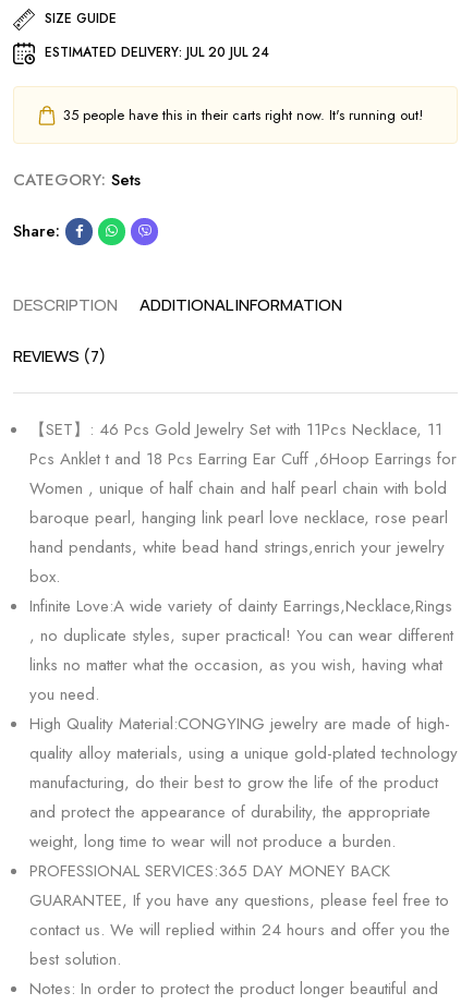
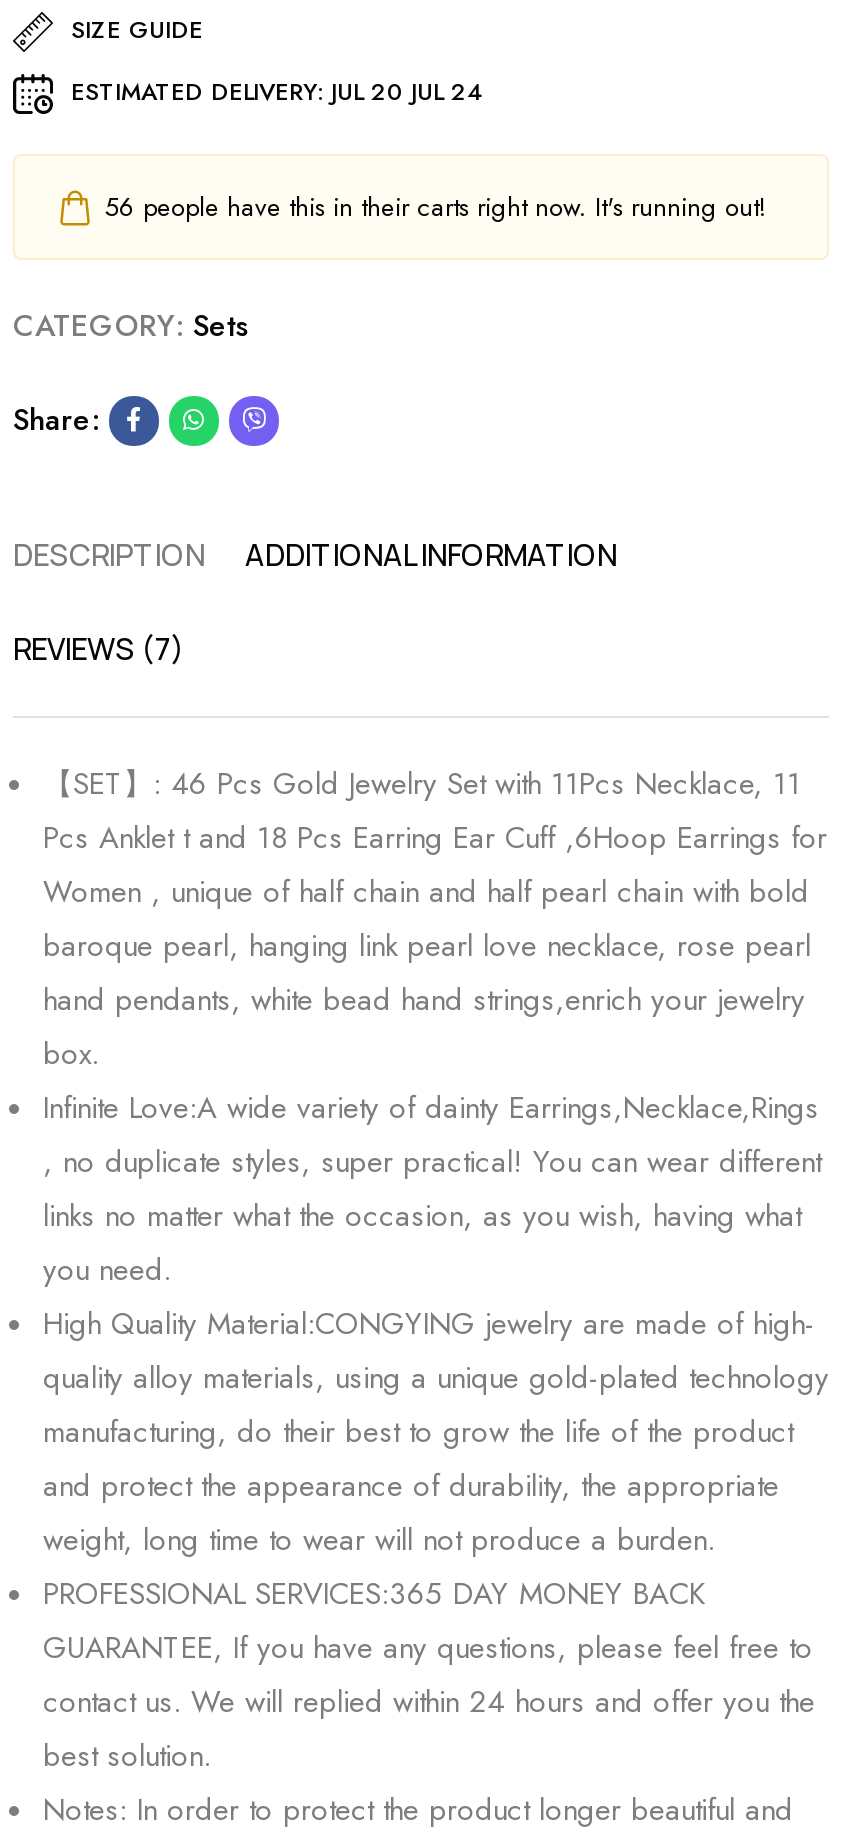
- 35 people have this in their carts right now. It's running out!
+ 56 people have this in their carts right now. It's running out!
